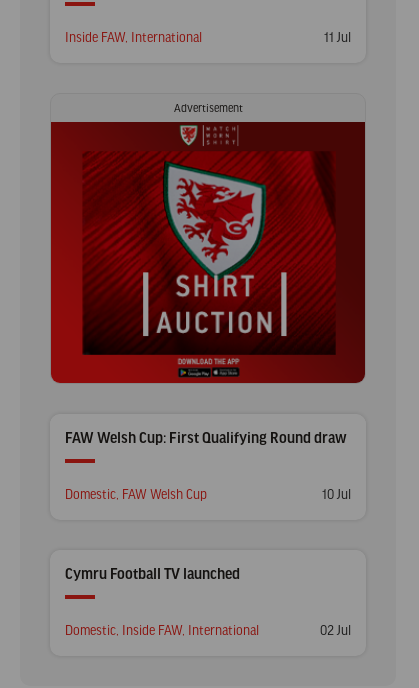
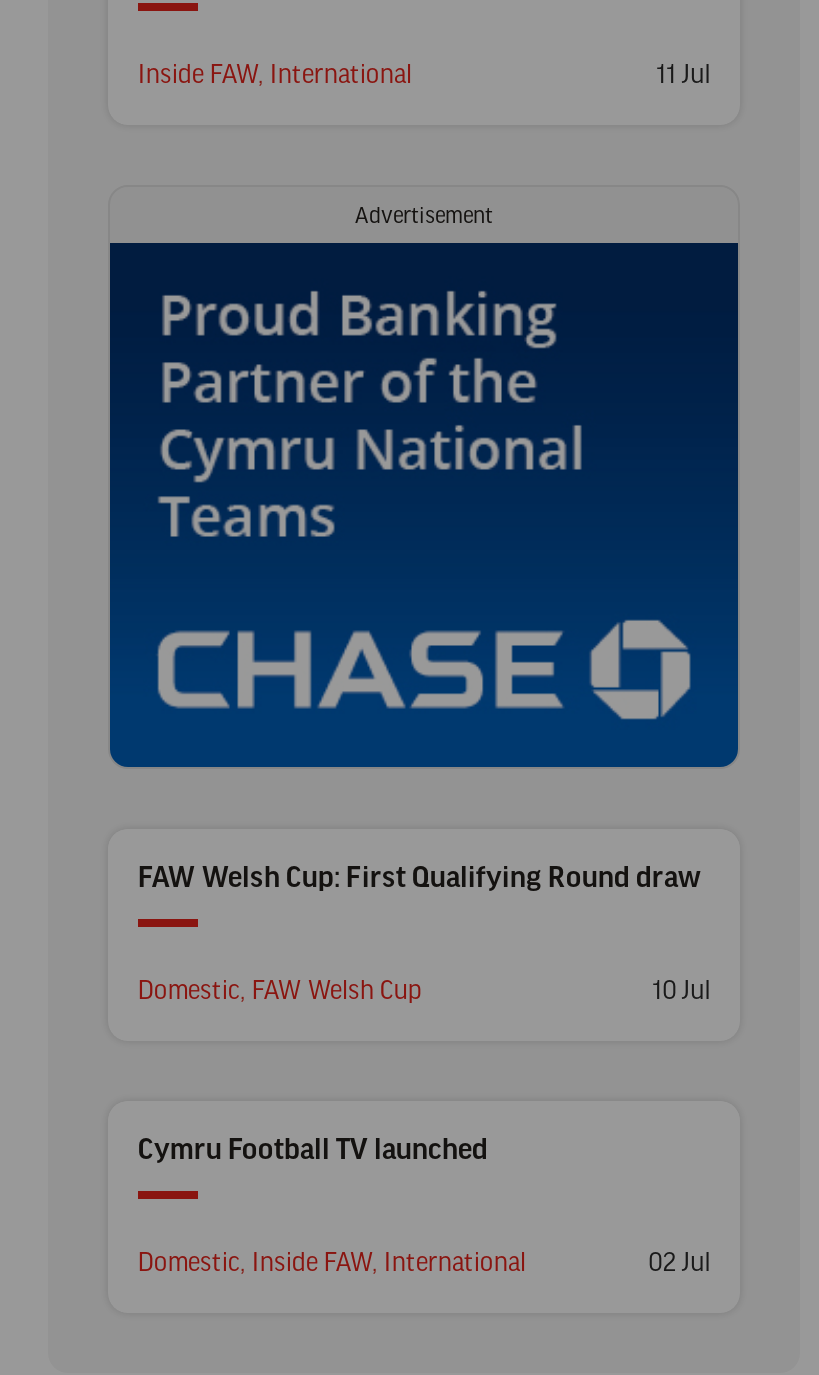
- [image]
+ [image]
